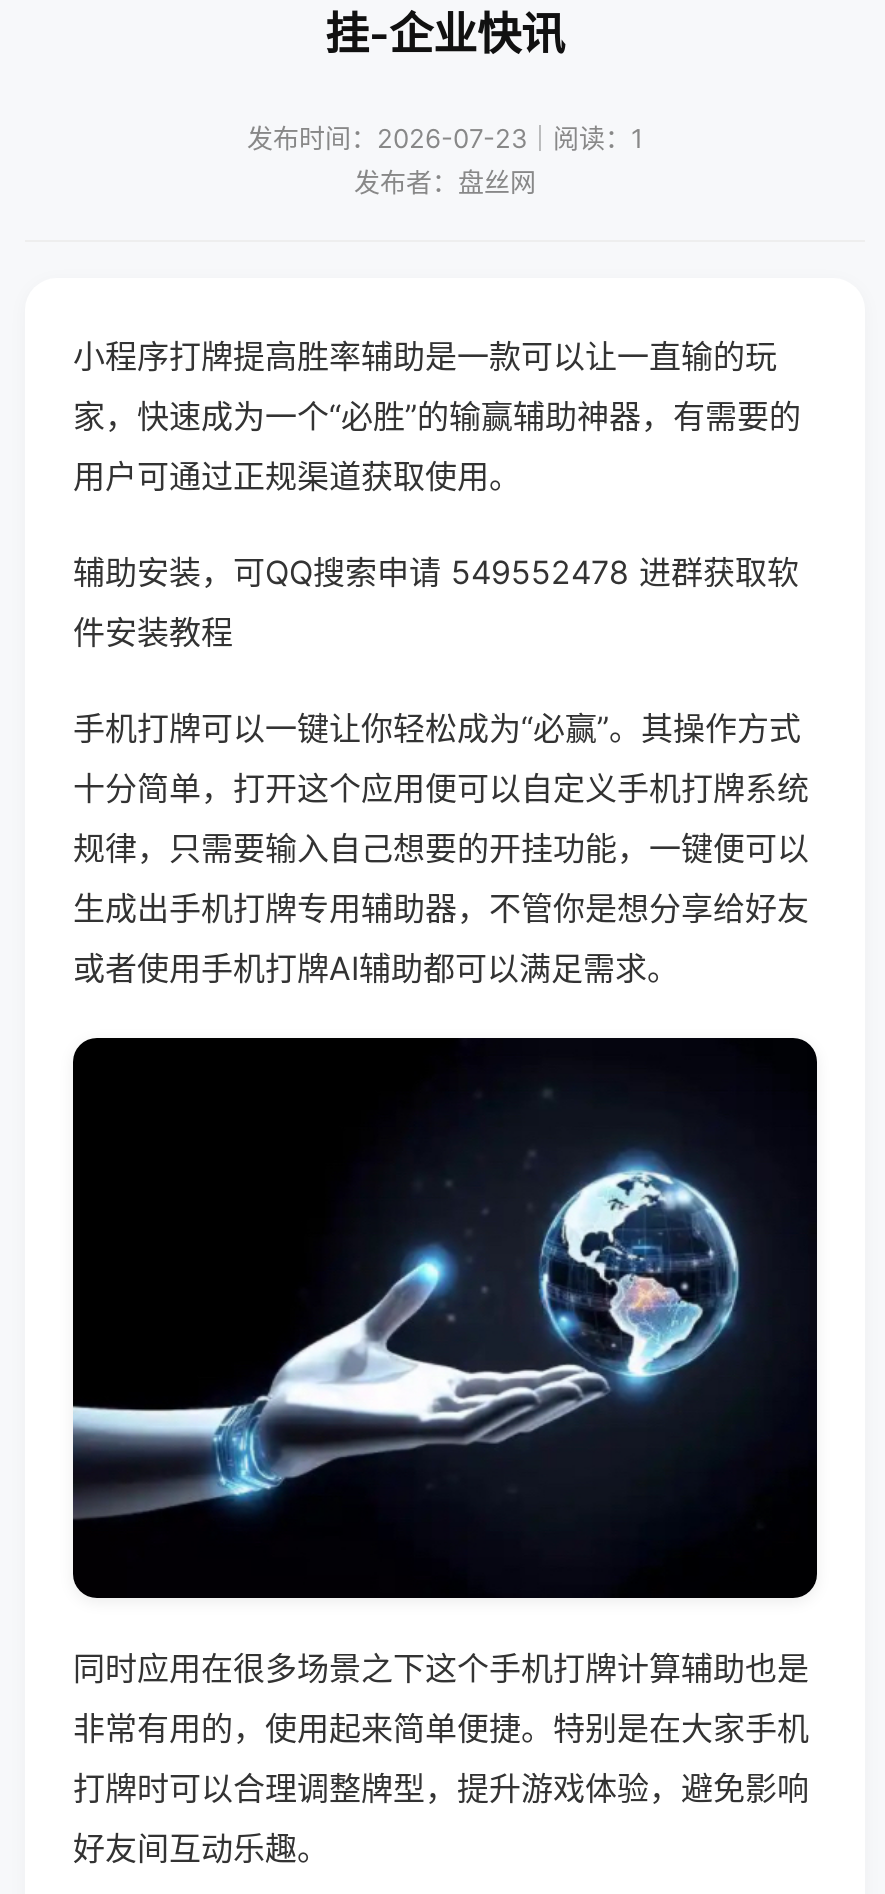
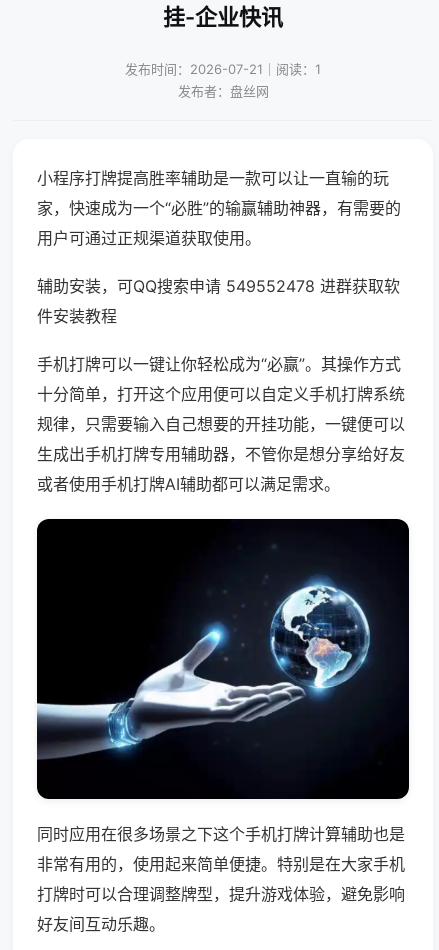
- 发布时间：2026-07-23｜阅读：1
+ 发布时间：2026-07-21｜阅读：1
